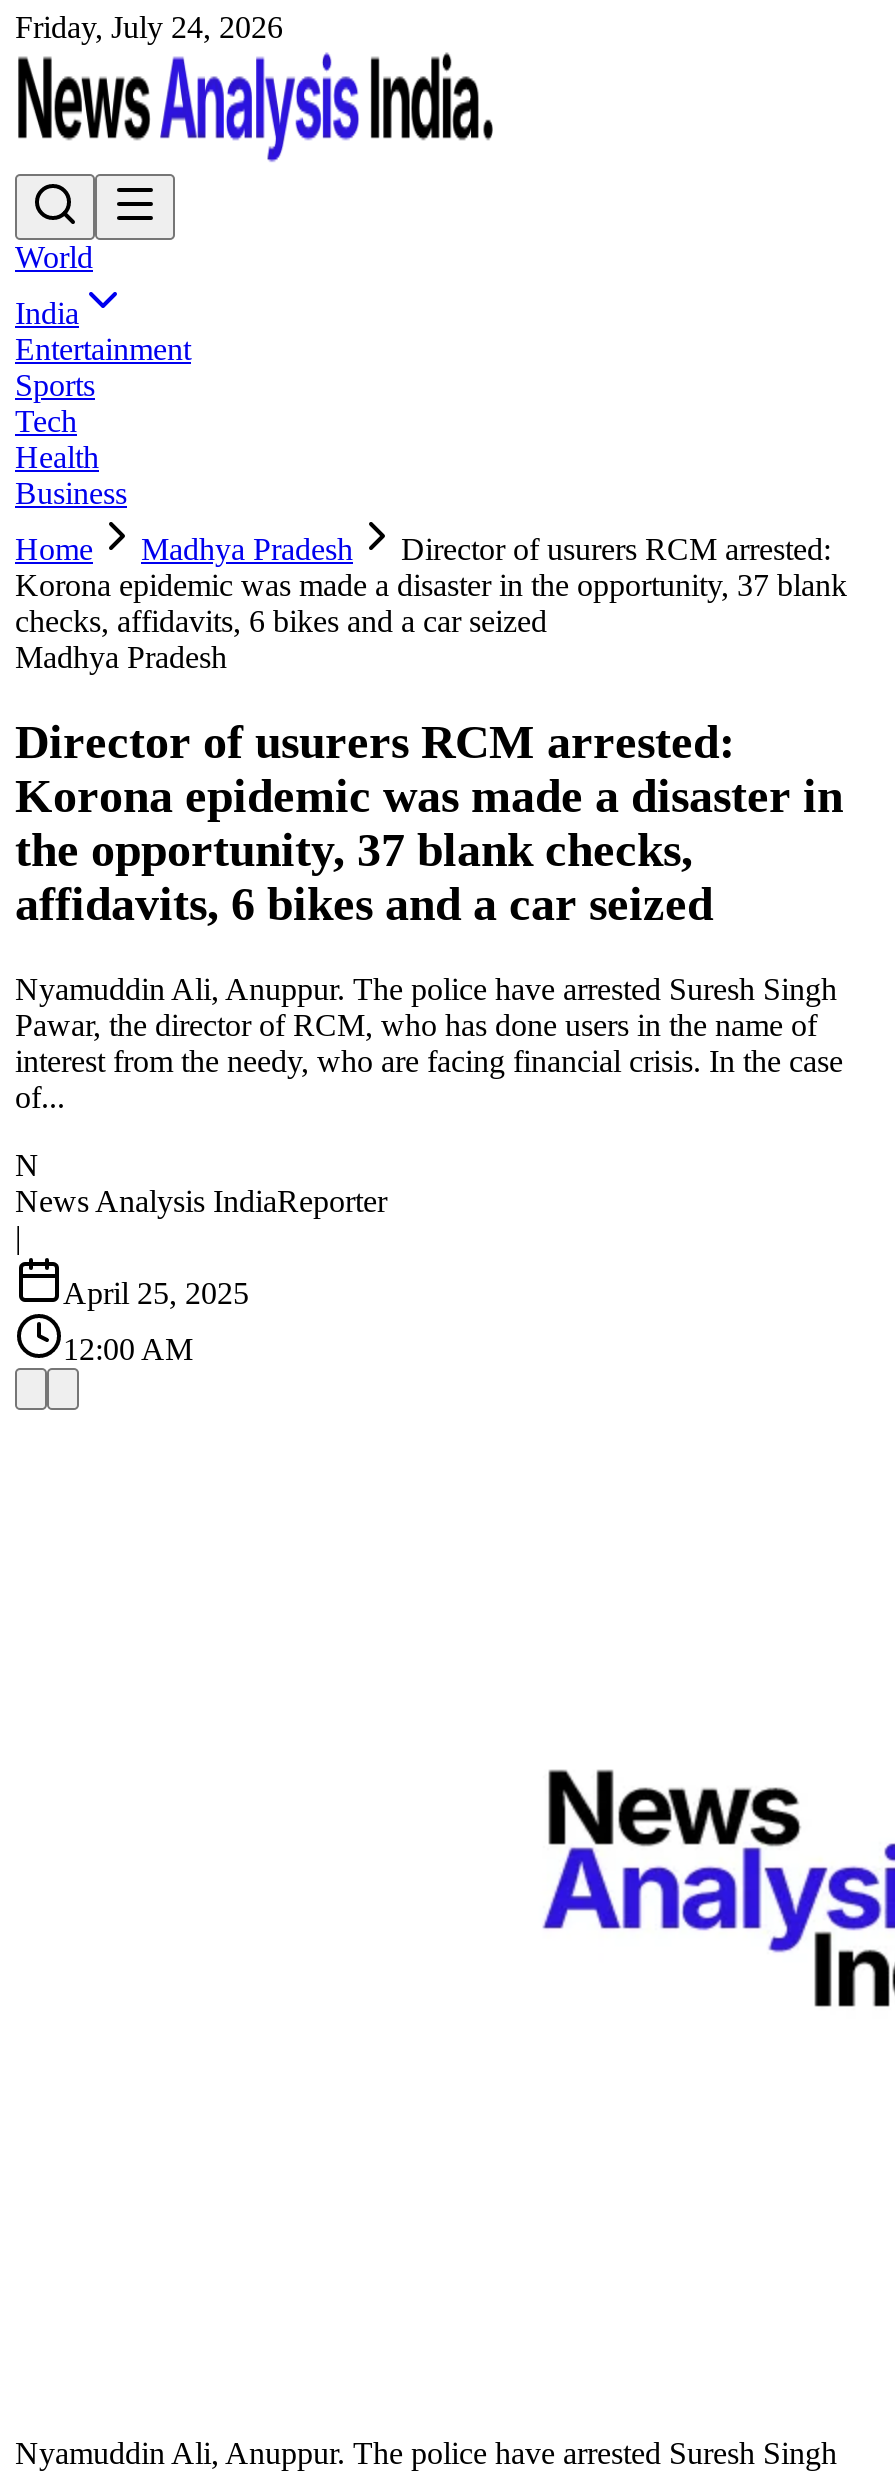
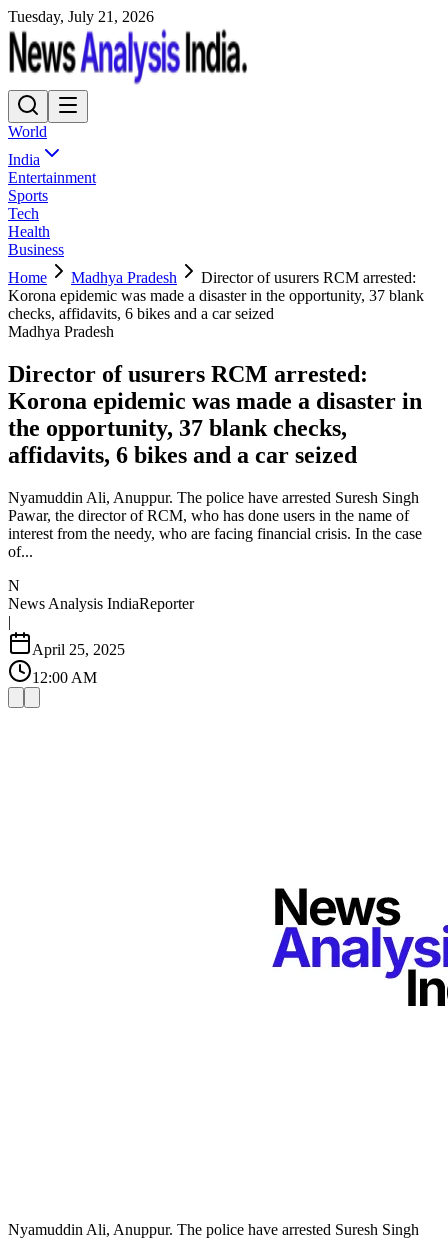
- Friday, July 24, 2026
+ Tuesday, July 21, 2026
